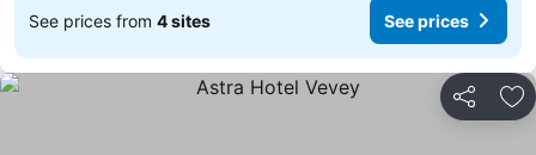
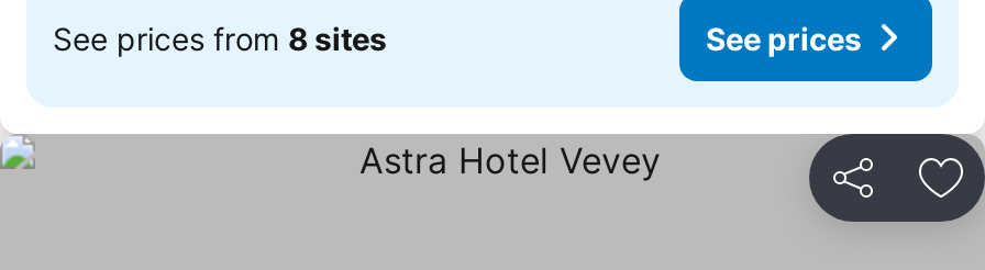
- See prices from 4 sites
+ See prices from 8 sites
